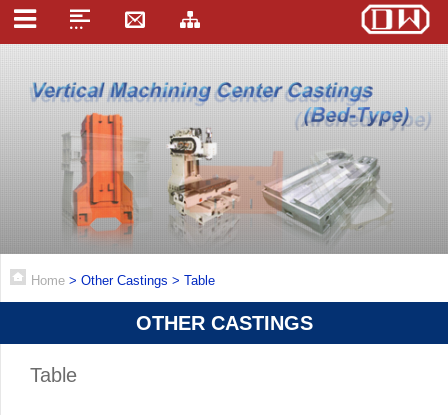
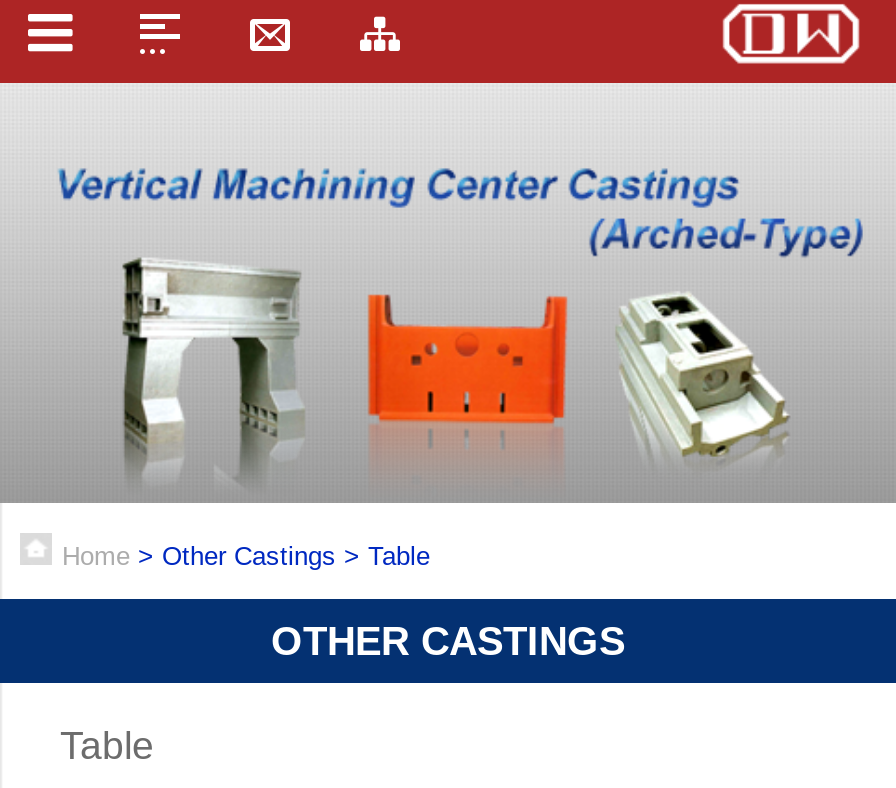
- [image]
+ [image]
